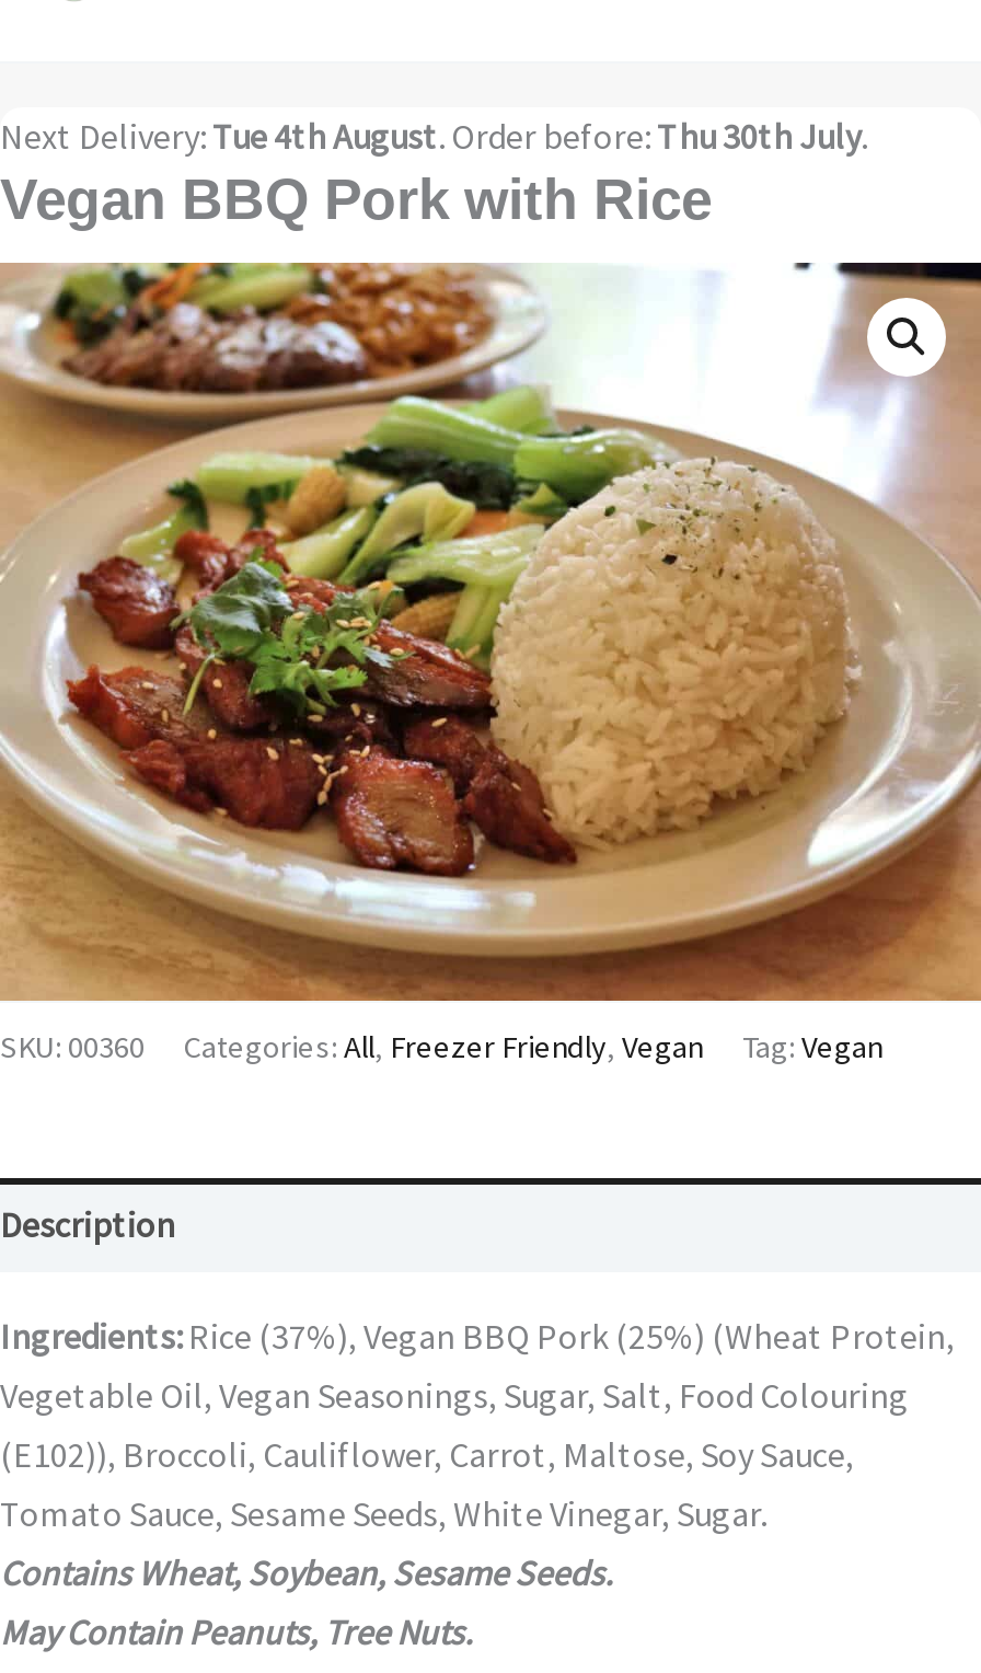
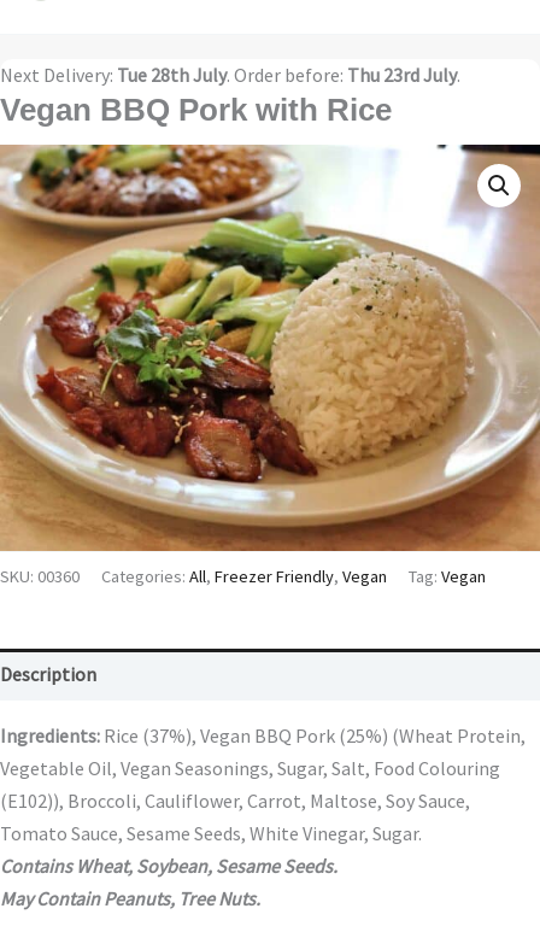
- Next Delivery: Tue 4th August. Order before: Thu 30th July.
+ Next Delivery: Tue 28th July. Order before: Thu 23rd July.
